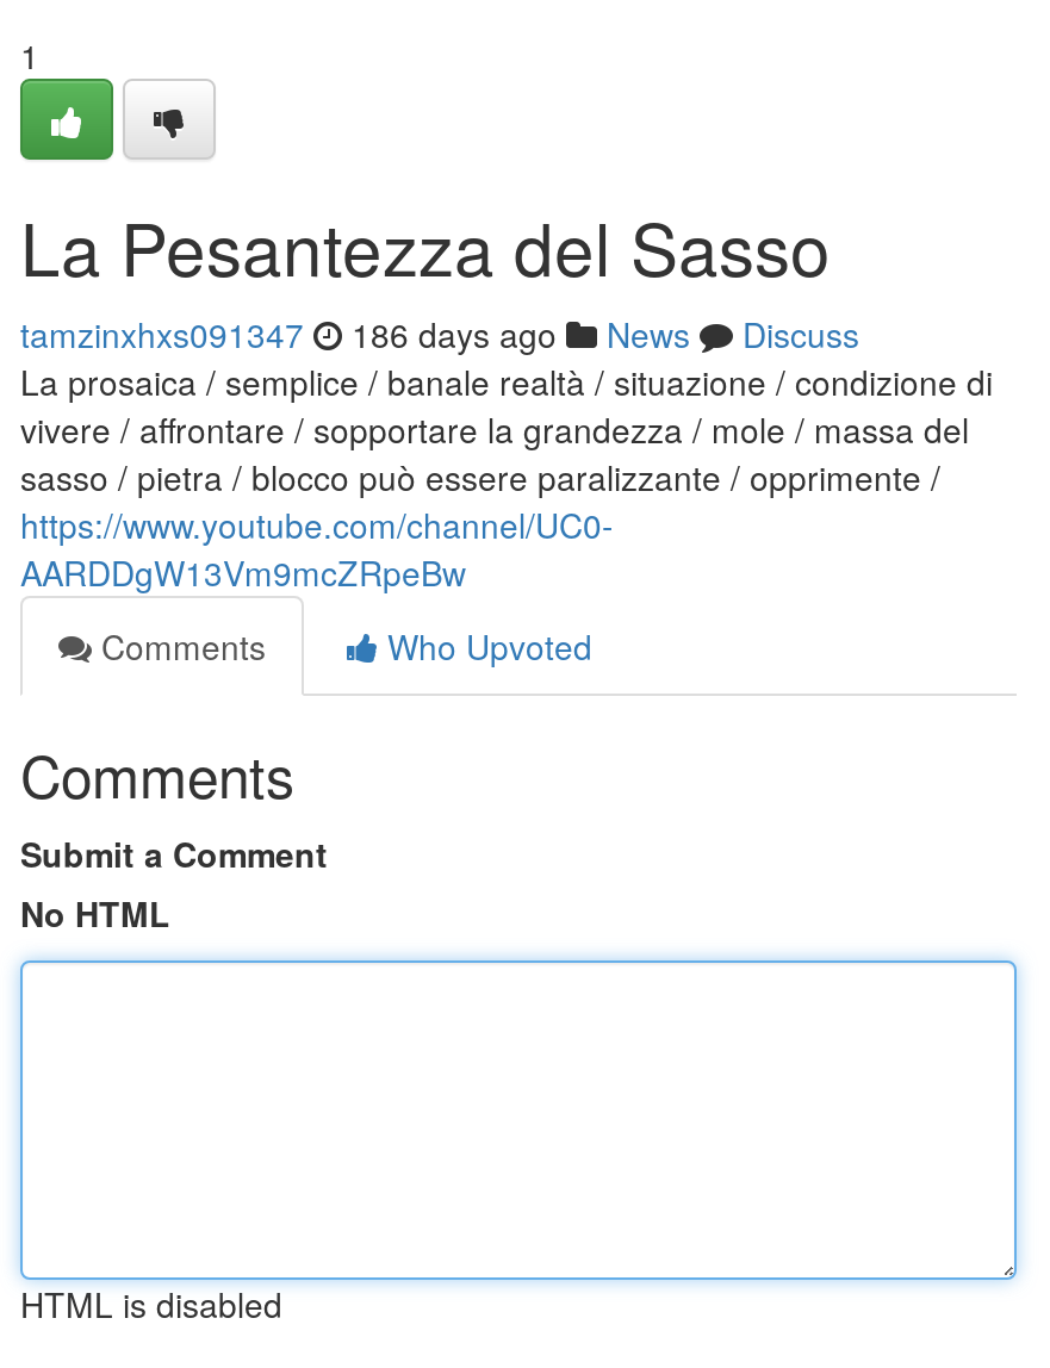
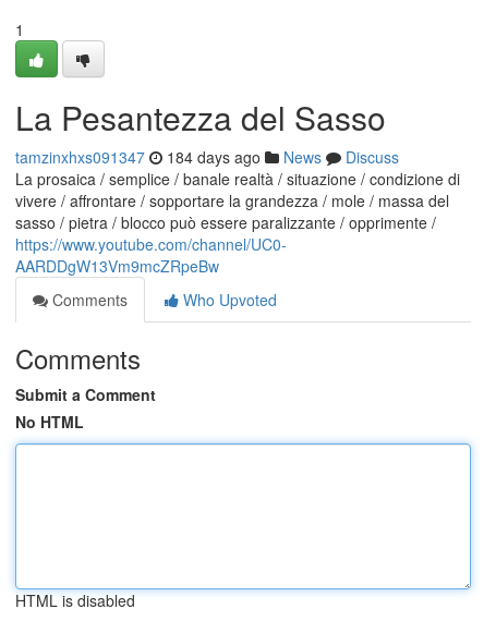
- tamzinxhxs091347 186 days ago News Discuss
+ tamzinxhxs091347 184 days ago News Discuss
